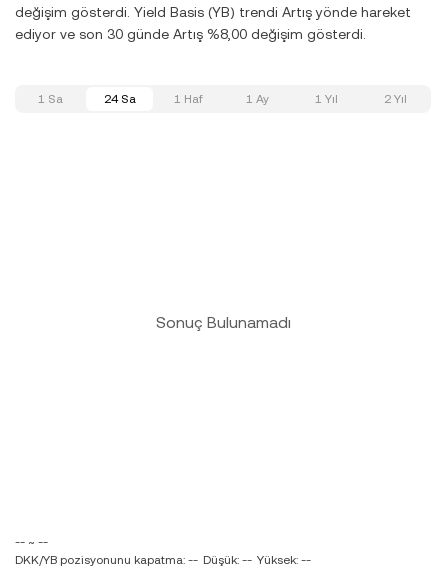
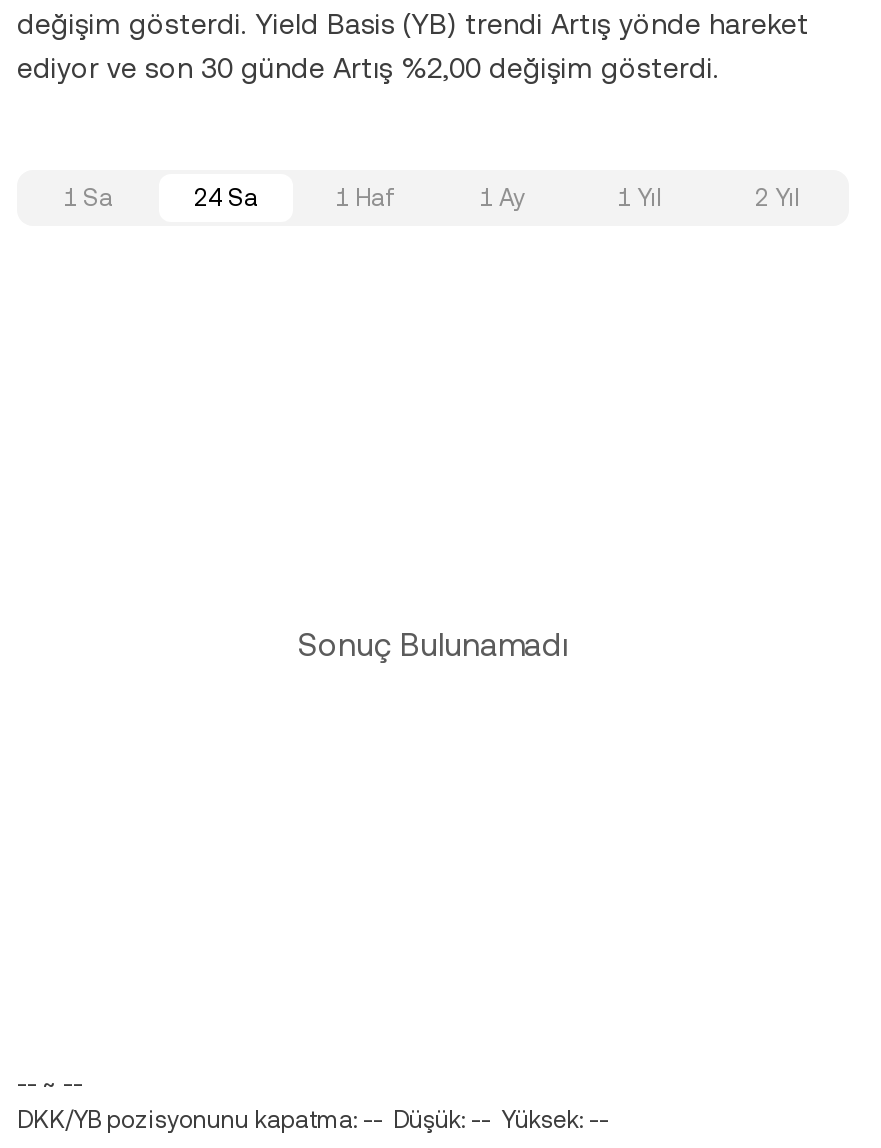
- ediyor ve son 30 günde Artış %8,00 değişim gösterdi.
+ ediyor ve son 30 günde Artış %2,00 değişim gösterdi.
